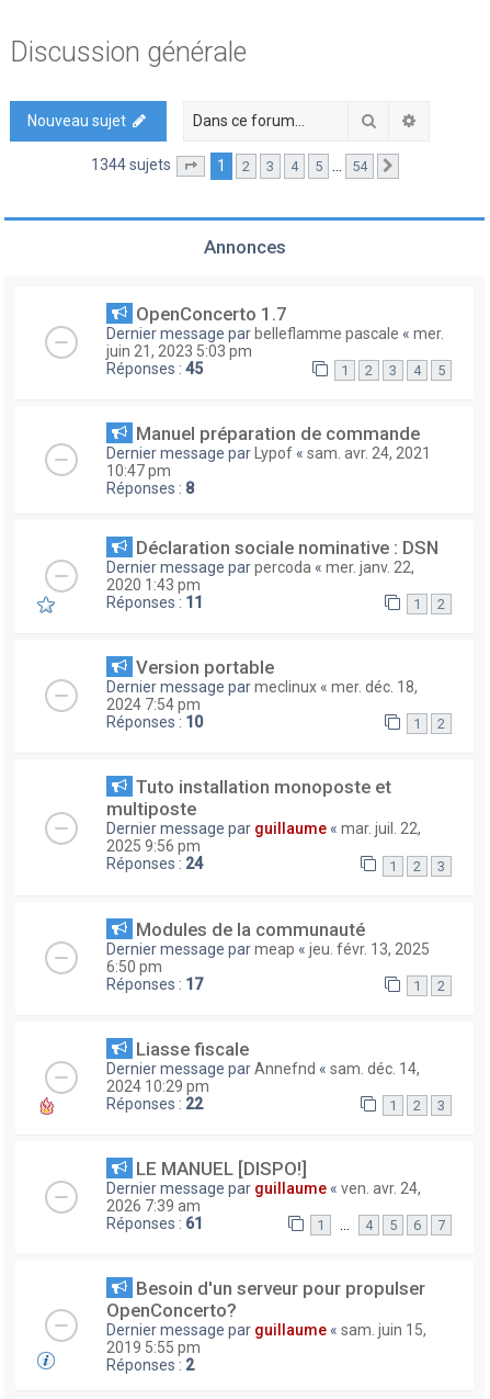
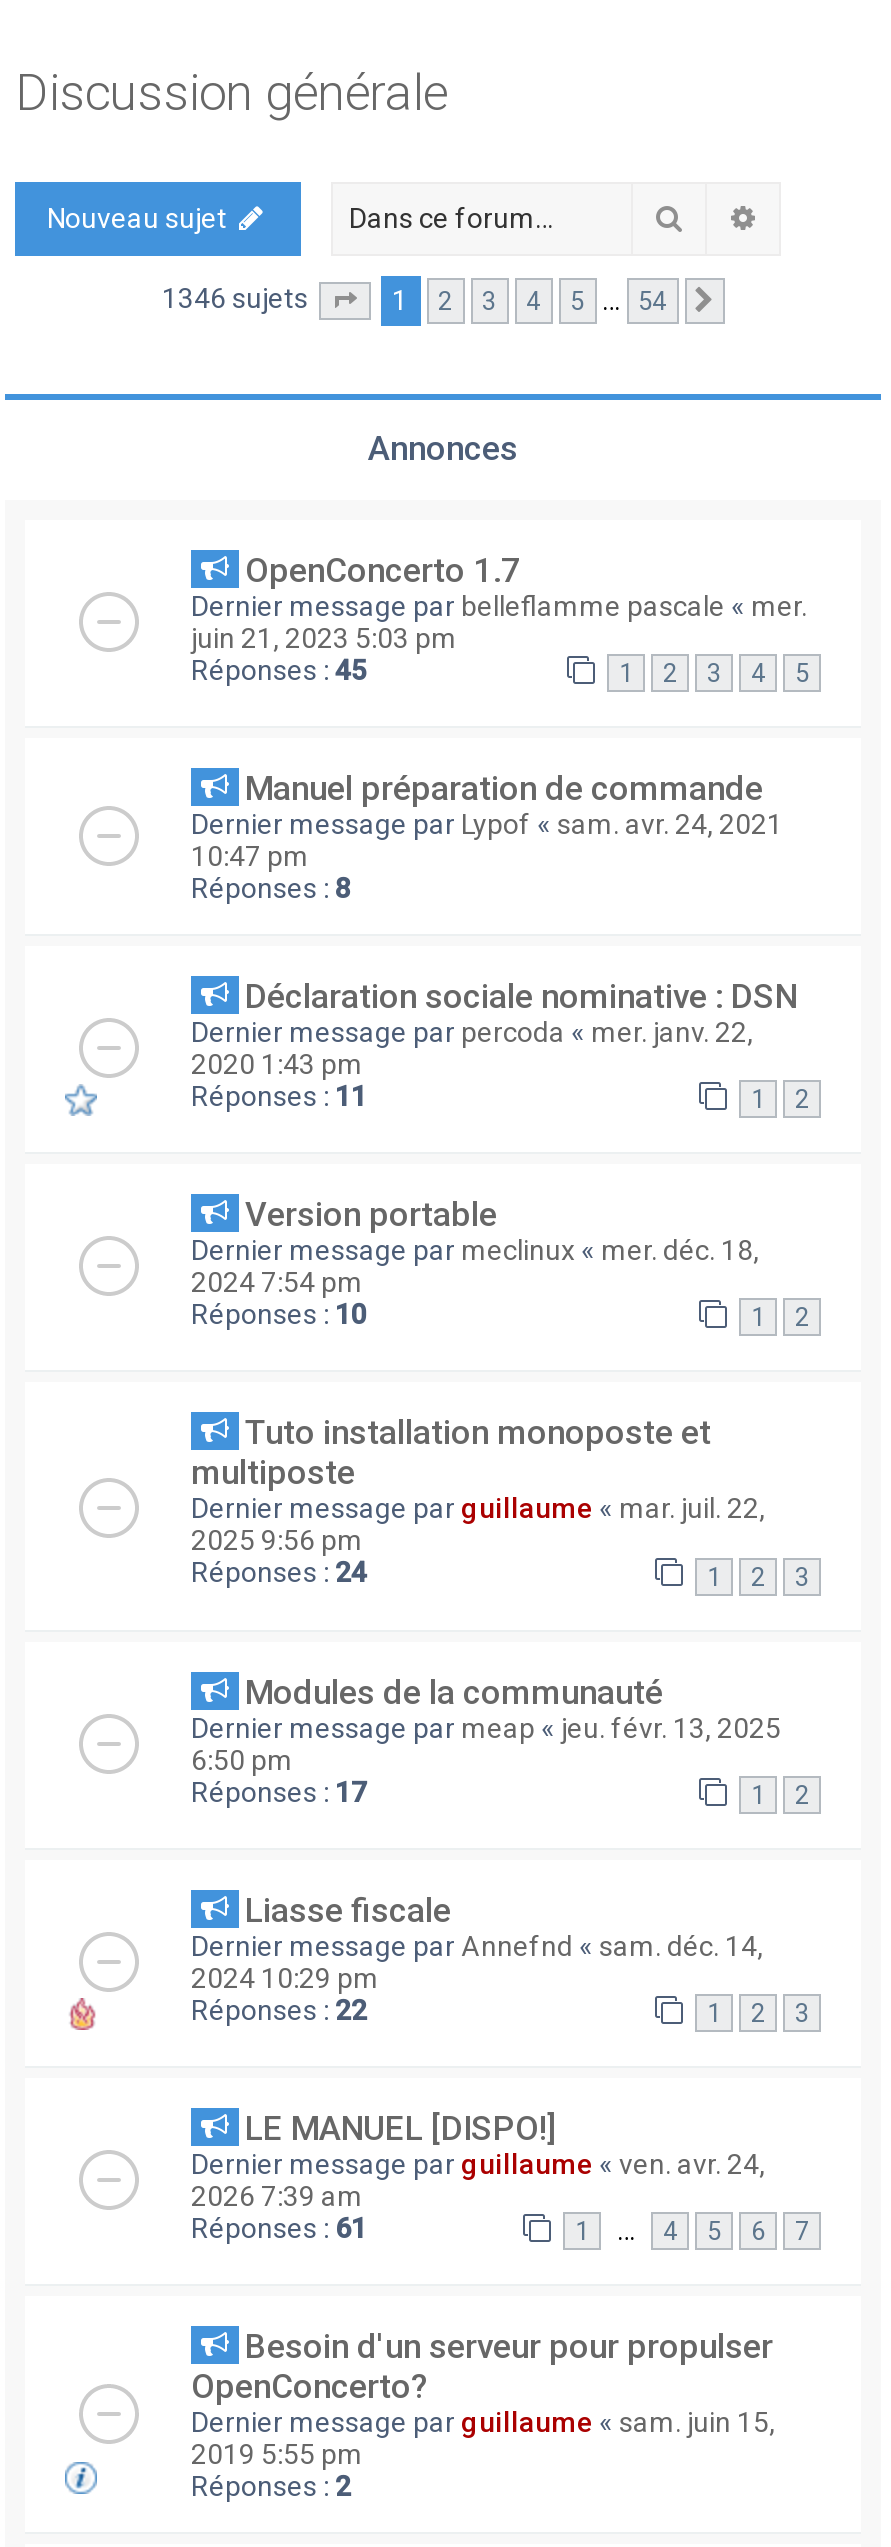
- 1344 sujets
+ 1346 sujets
